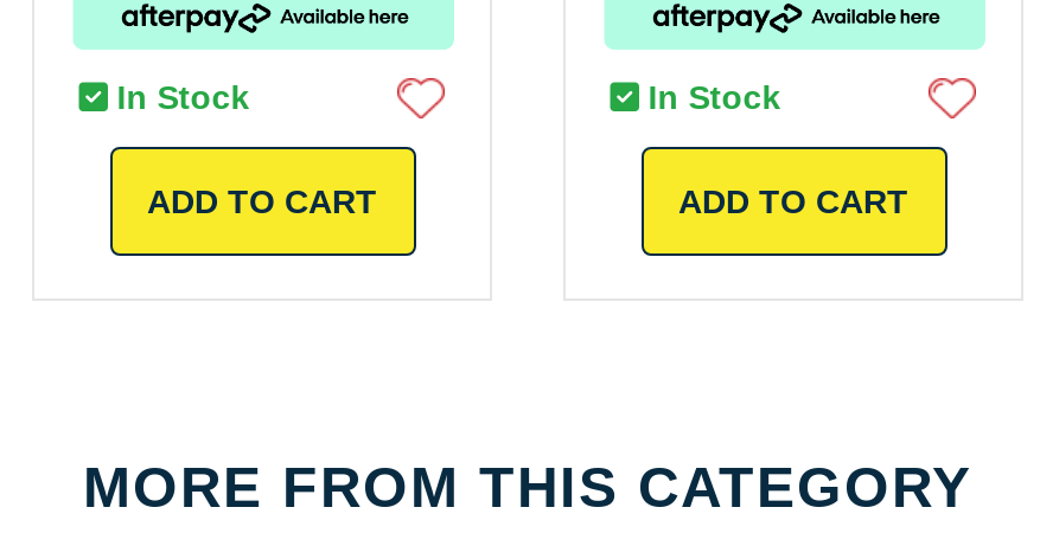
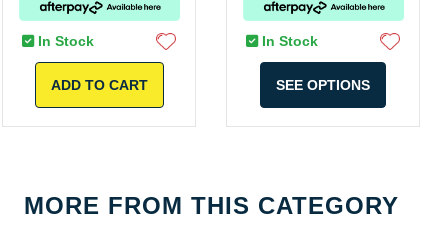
- ADD TO CART
+ SEE OPTIONS
